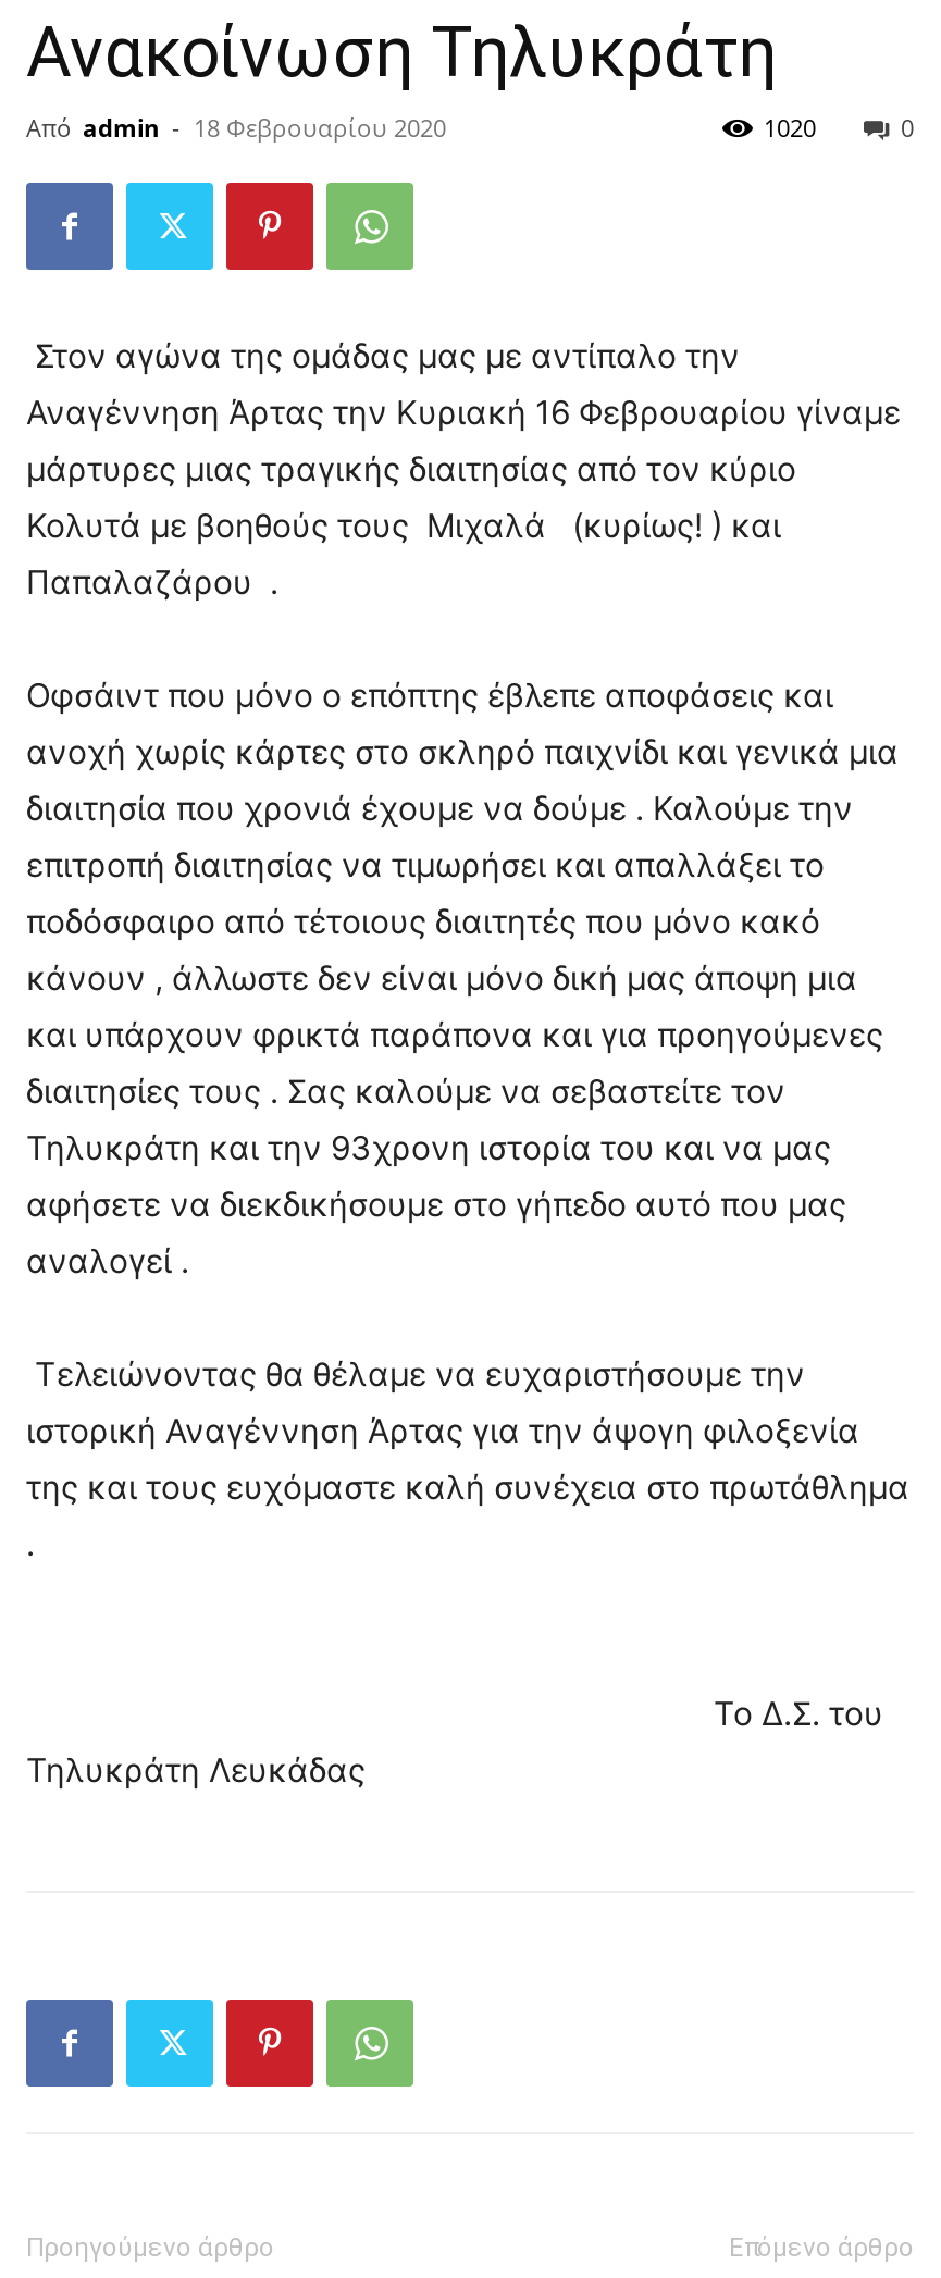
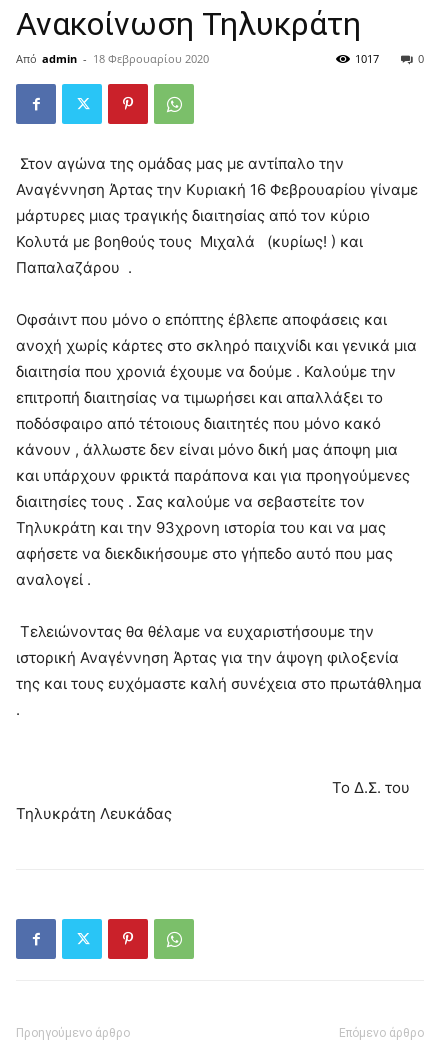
- 1020
+ 1017
